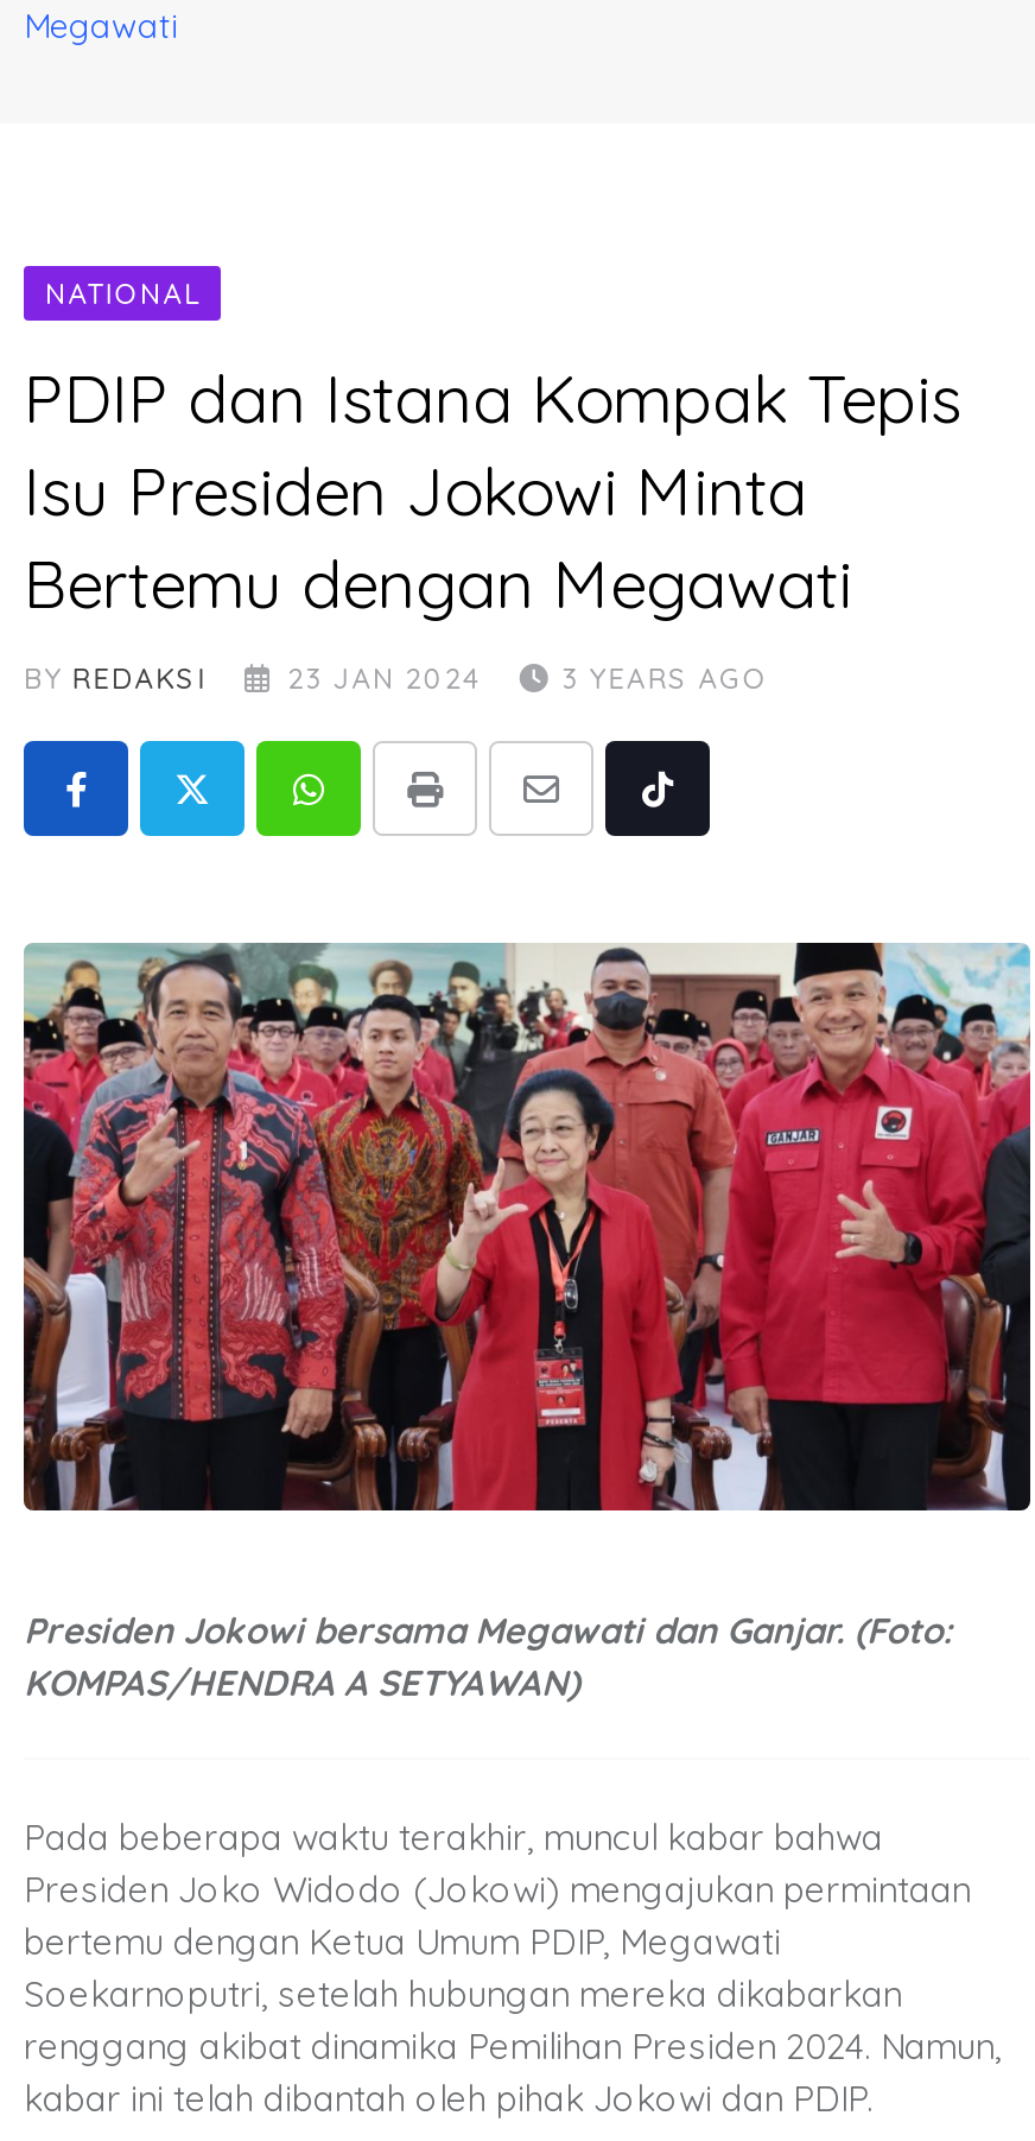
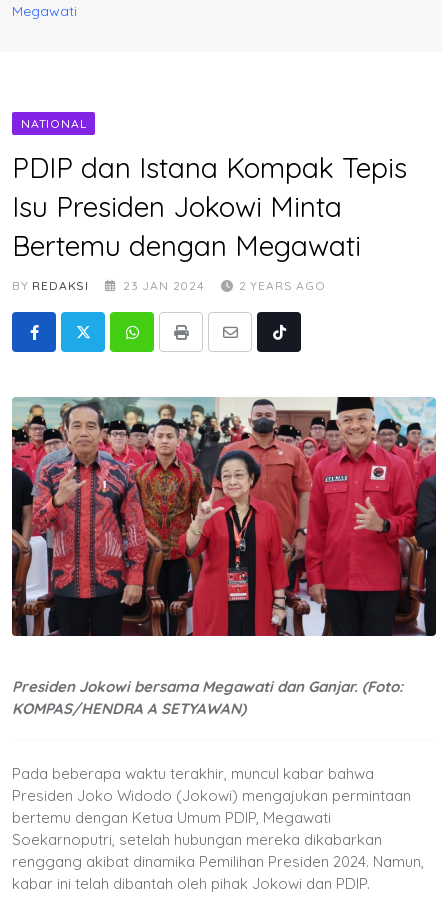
- 3 YEARS AGO
+ 2 YEARS AGO
